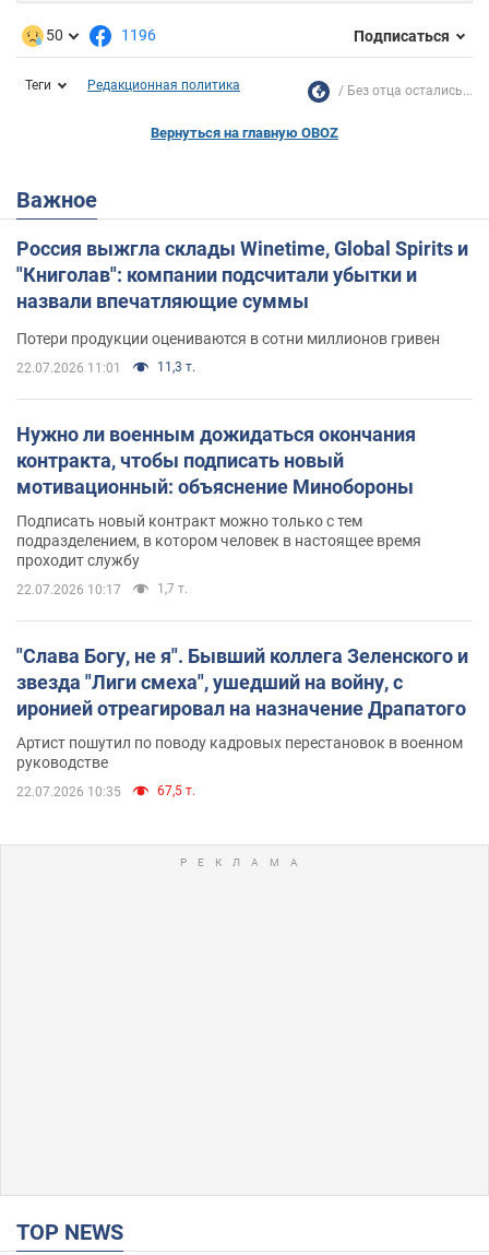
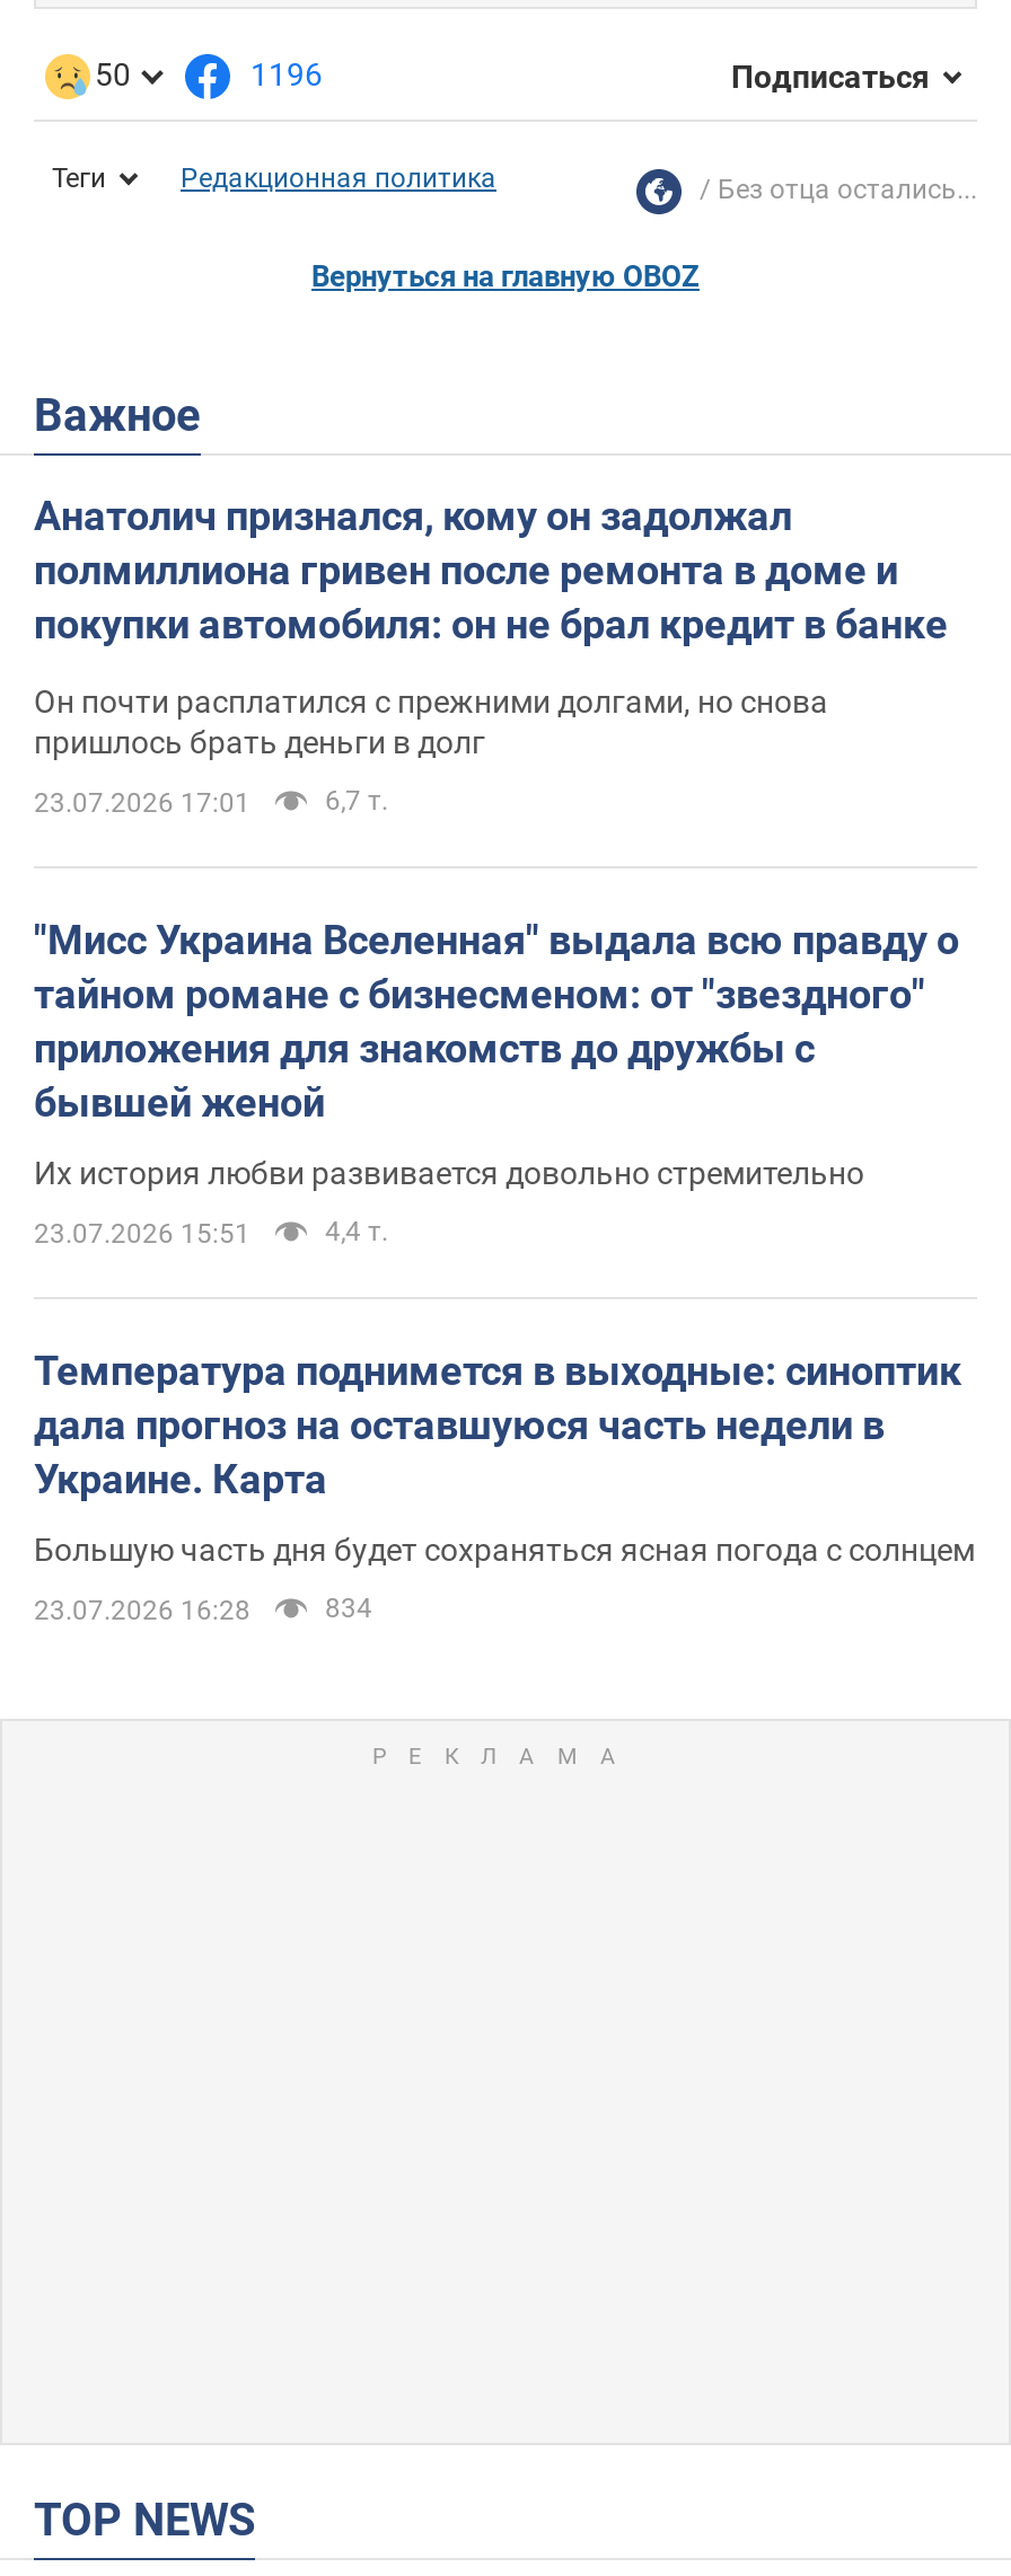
- Россия выжгла склады Winetime, Global Spirits и
- "Книголав": компании подсчитали убытки и
- назвали впечатляющие суммы
+ Анатолич признался, кому он задолжал
+ полмиллиона гривен после ремонта в доме и
+ покупки автомобиля: он не брал кредит в банке

- Потери продукции оцениваются в сотни миллионов гривен
+ Он почти расплатился с прежними долгами, но снова
+ пришлось брать деньги в долг

- 22.07.2026 11:01
- 11,3 т.
+ 23.07.2026 17:01
+ 6,7 т.

- Нужно ли военным дожидаться окончания
- контракта, чтобы подписать новый
- мотивационный: объяснение Минобороны
+ "Мисс Украина Вселенная" выдала всю правду о
+ тайном романе с бизнесменом: от "звездного"
+ приложения для знакомств до дружбы с
+ бывшей женой

- Подписать новый контракт можно только с тем
- подразделением, в котором человек в настоящее время
- проходит службу
+ Их история любви развивается довольно стремительно

- 22.07.2026 10:17
- 1,7 т.
+ 23.07.2026 15:51
+ 4,4 т.

- "Слава Богу, не я". Бывший коллега Зеленского и
- звезда "Лиги смеха", ушедший на войну, с
- иронией отреагировал на назначение Драпатого
+ Температура поднимется в выходные: синоптик
+ дала прогноз на оставшуюся часть недели в
+ Украине. Карта

- Артист пошутил по поводу кадровых перестановок в военном
- руководстве
+ Большую часть дня будет сохраняться ясная погода с солнцем

- 22.07.2026 10:35
- 67,5 т.
+ 23.07.2026 16:28
+ 834
